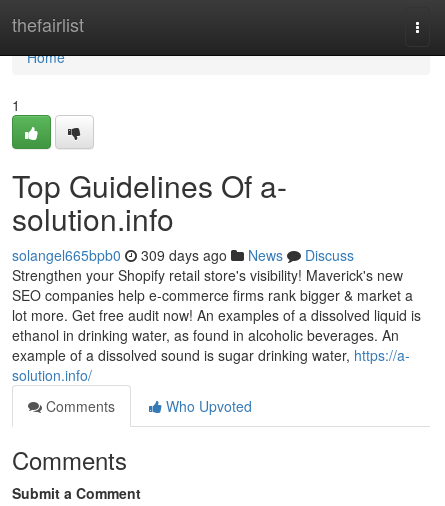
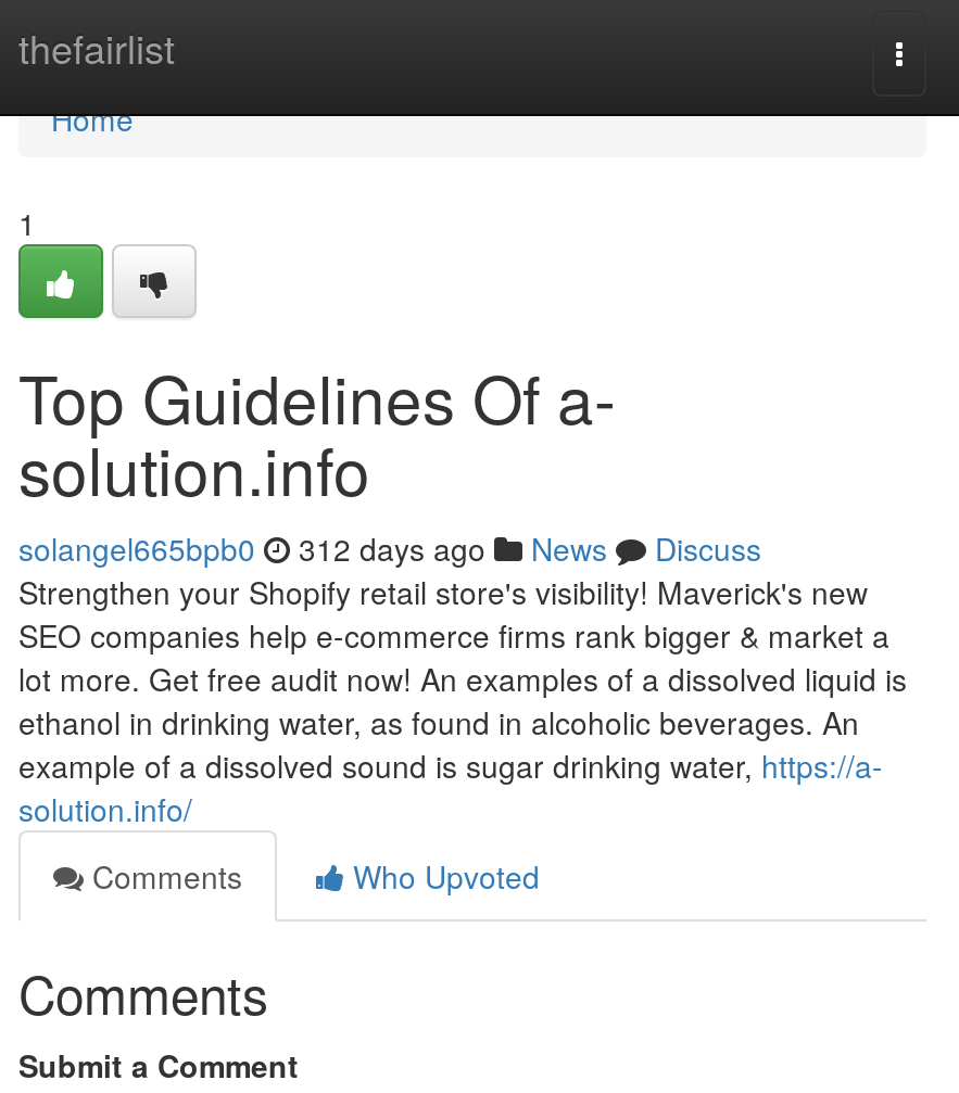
- solangel665bpb0 309 days ago News Discuss
+ solangel665bpb0 312 days ago News Discuss
